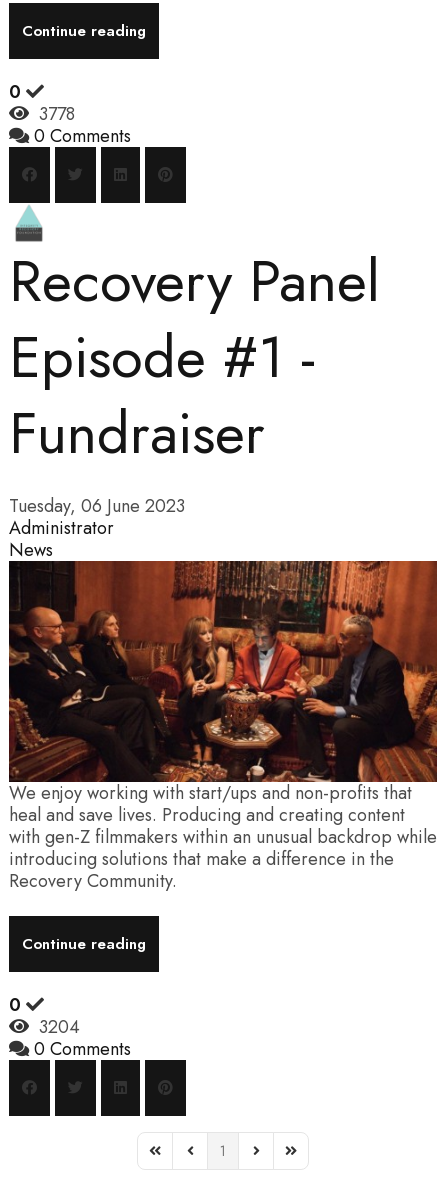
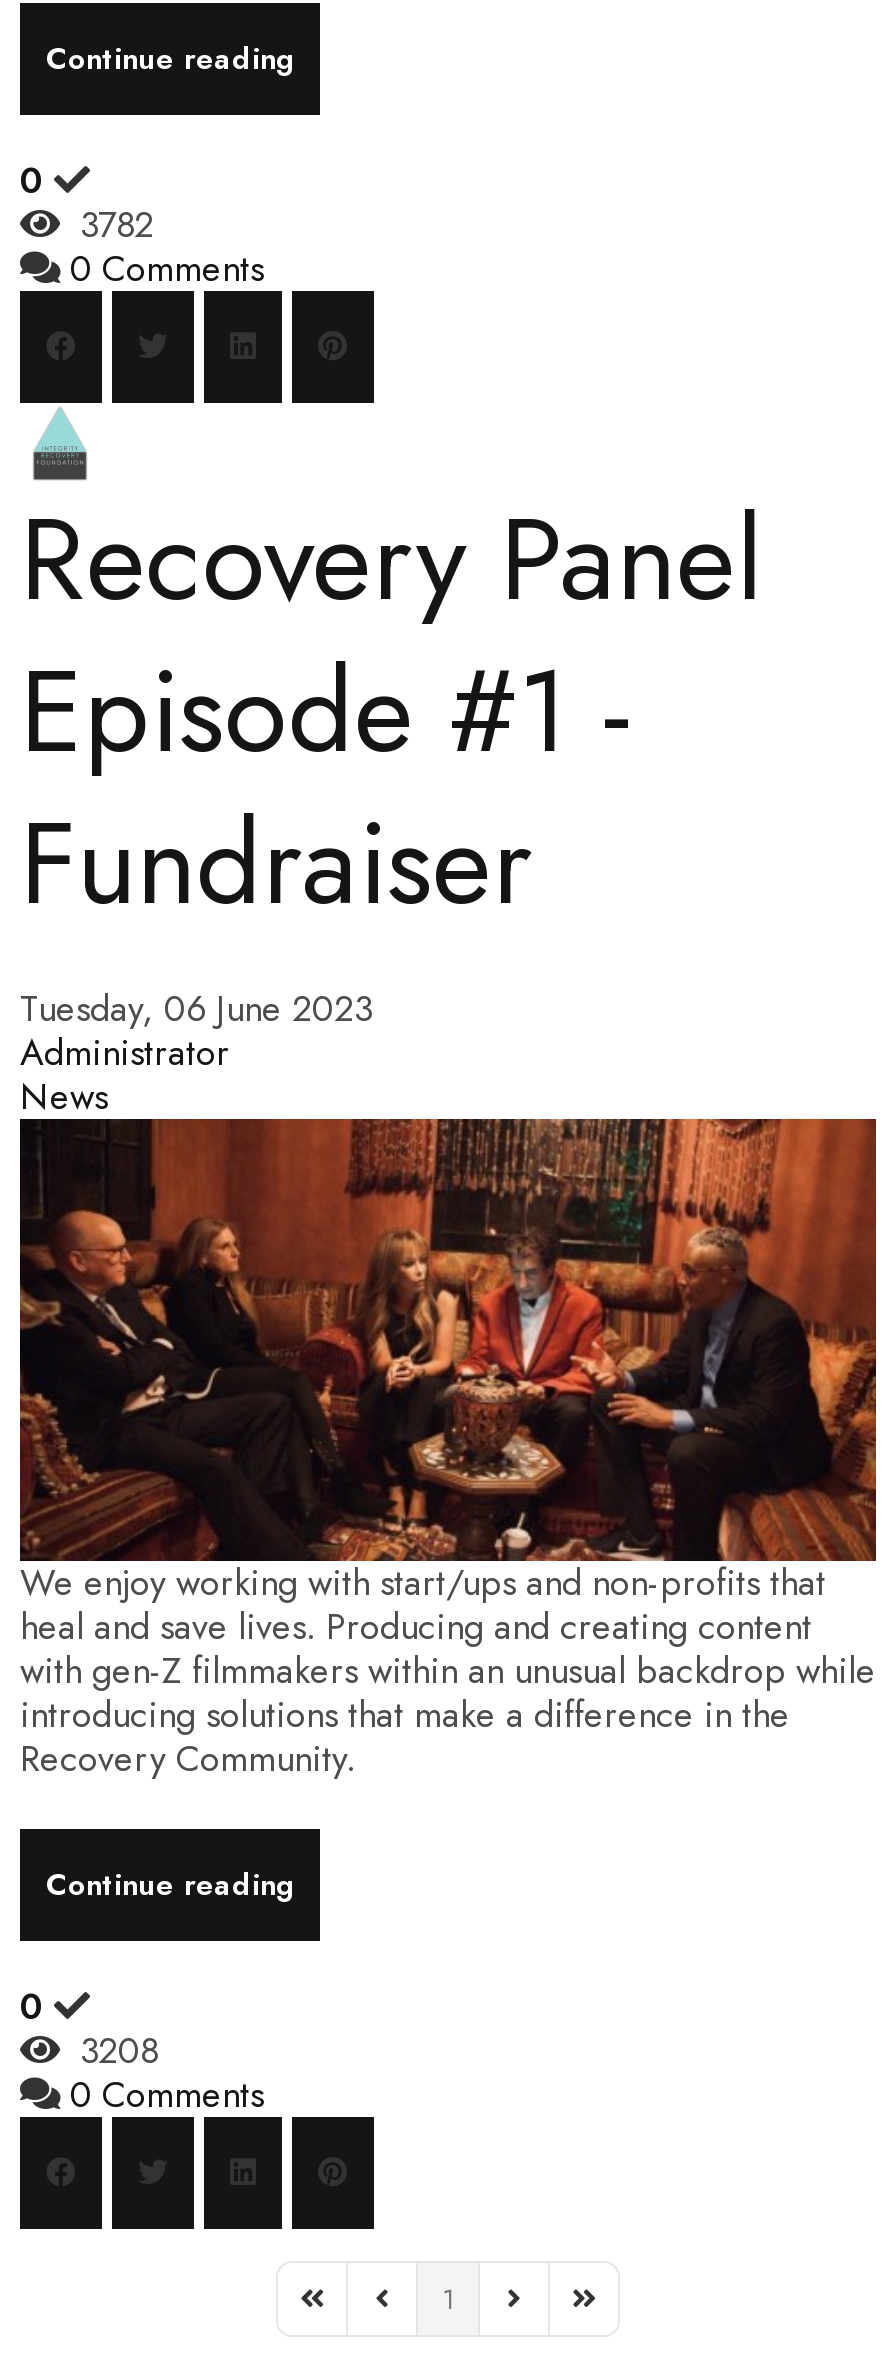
- 3778
+ 3782

- 3204
+ 3208
